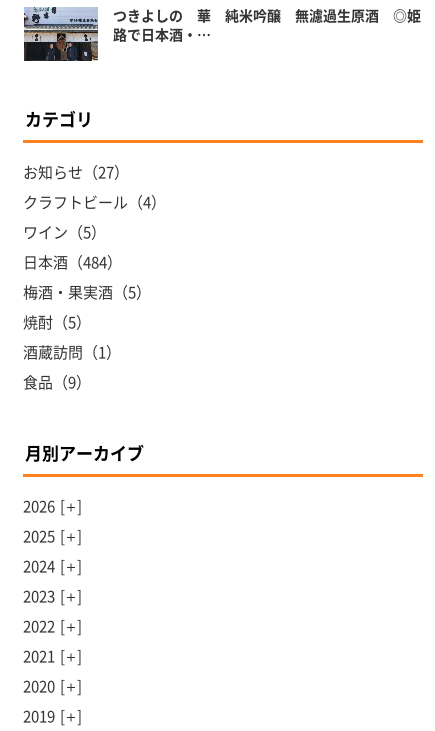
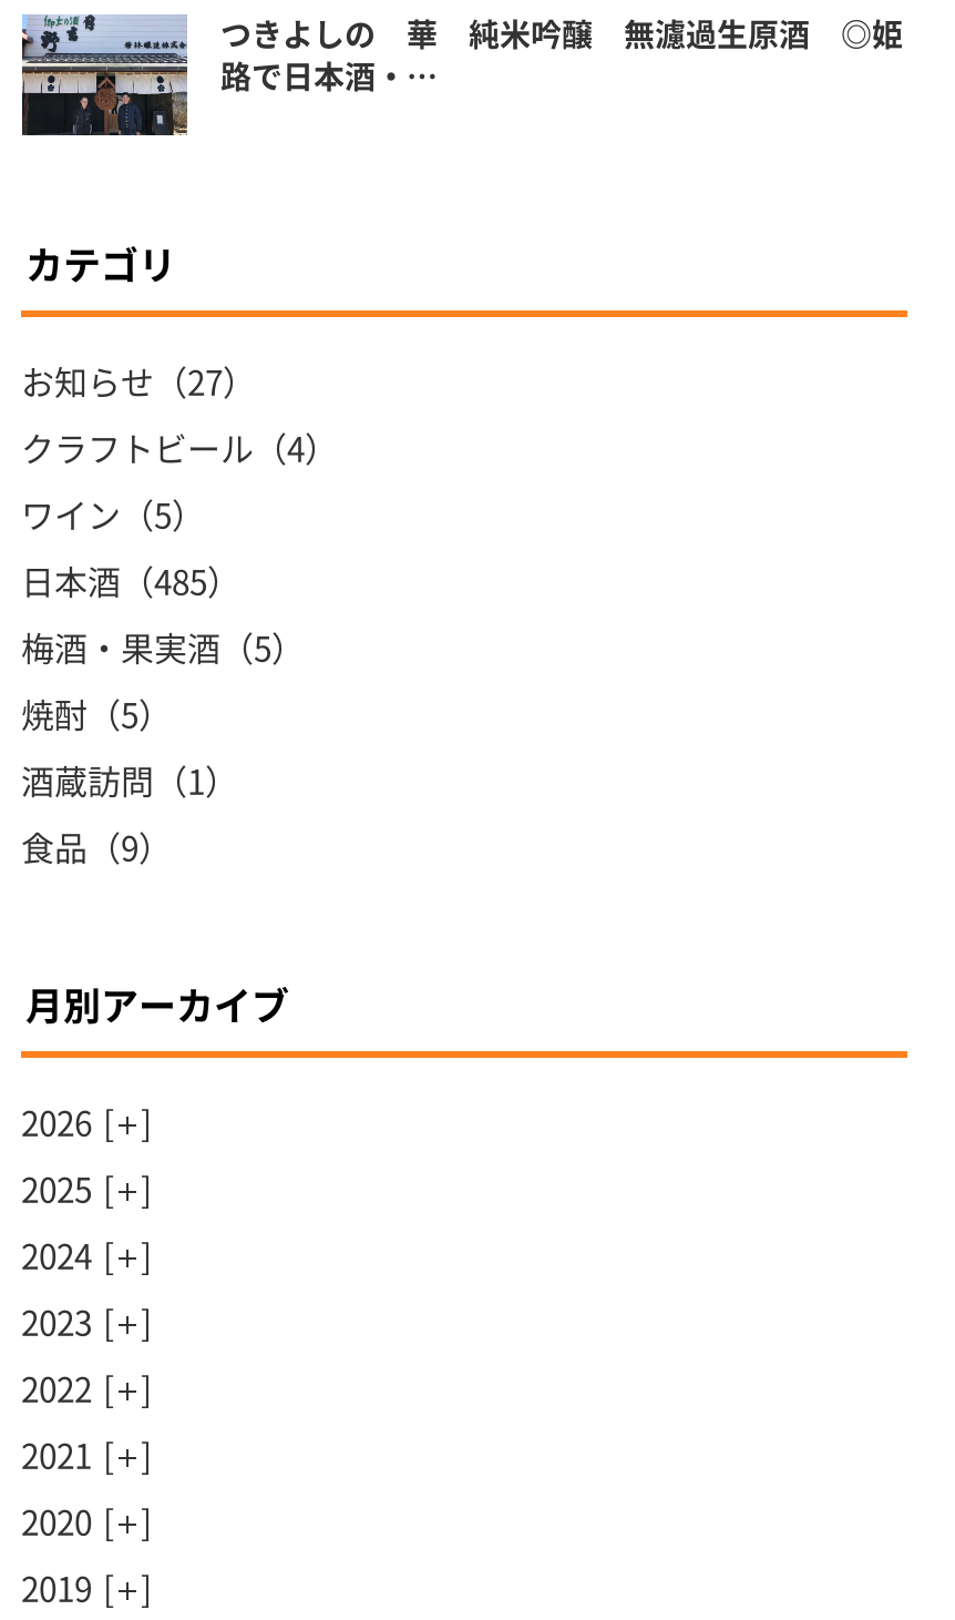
- 日本酒（484）
+ 日本酒（485）
